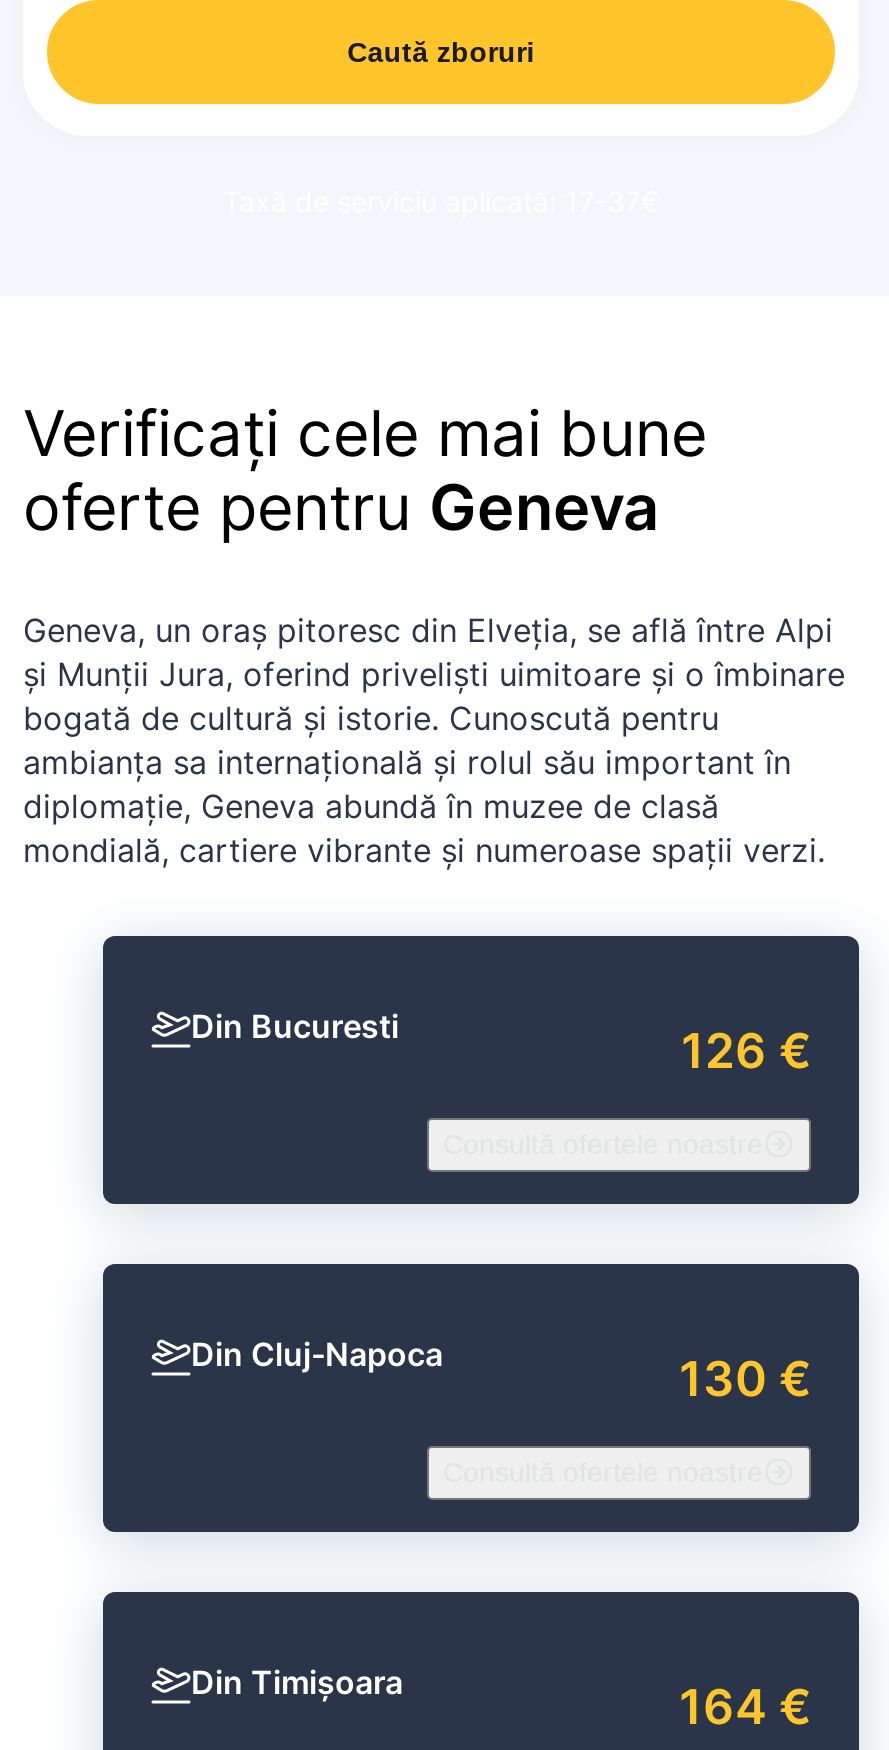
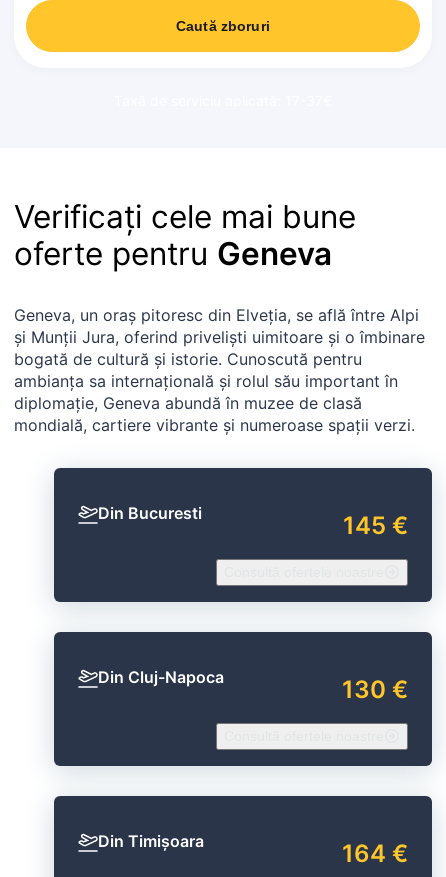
- 126 €
+ 145 €
